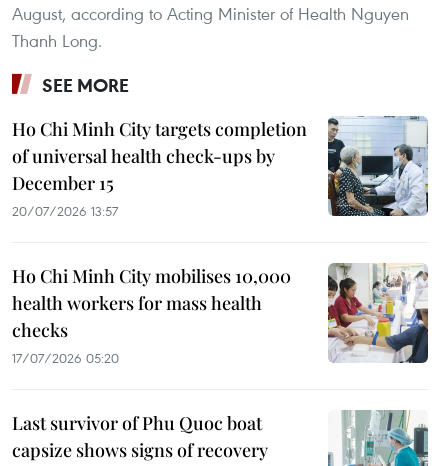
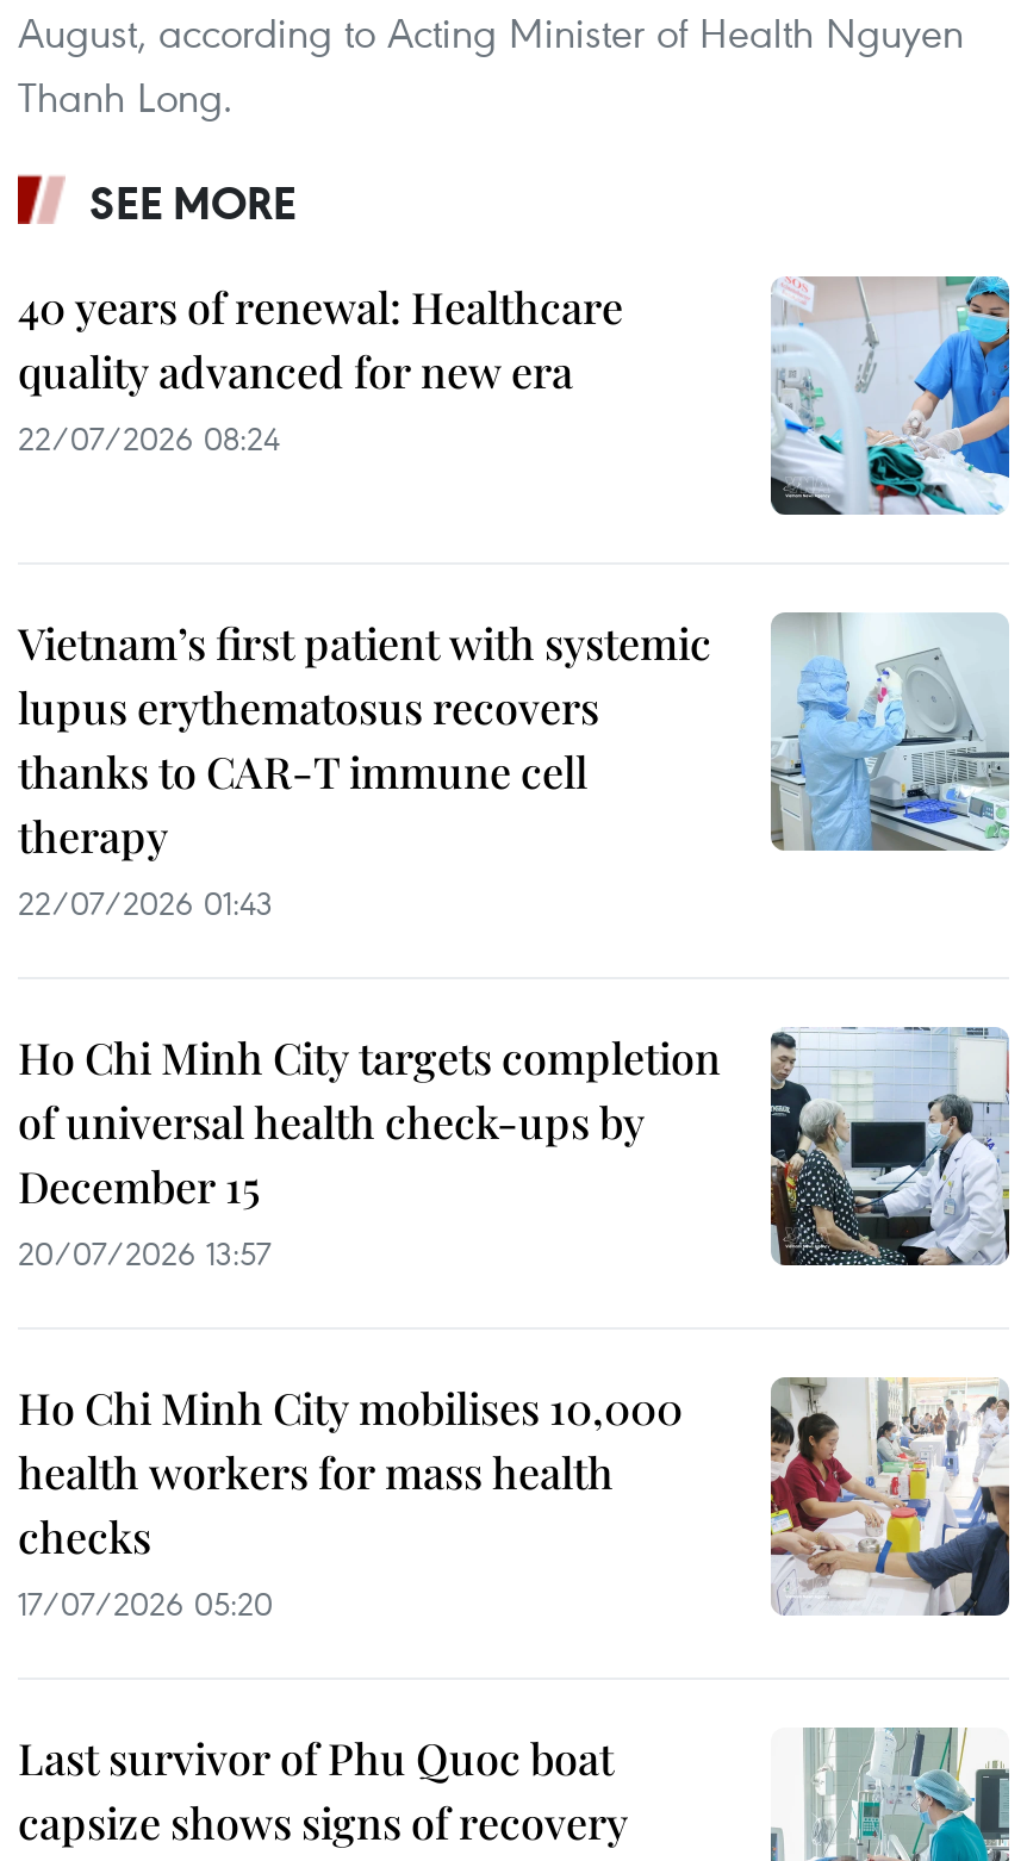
+ 40 years of renewal: Healthcare
+ quality advanced for new era
+ 22/07/2026 08:24

+ [image]
+ Vietnam’s first patient with systemic
+ lupus erythematosus recovers
+ thanks to CAR-T immune cell
+ therapy
+ 22/07/2026 01:43

+ [image]
